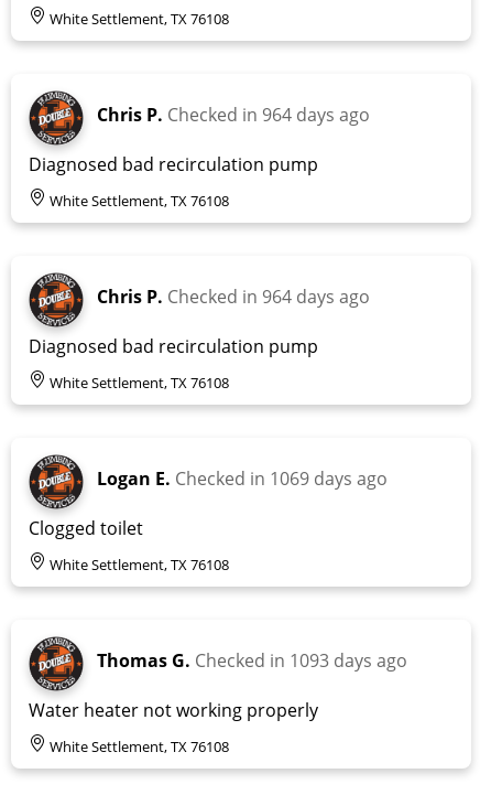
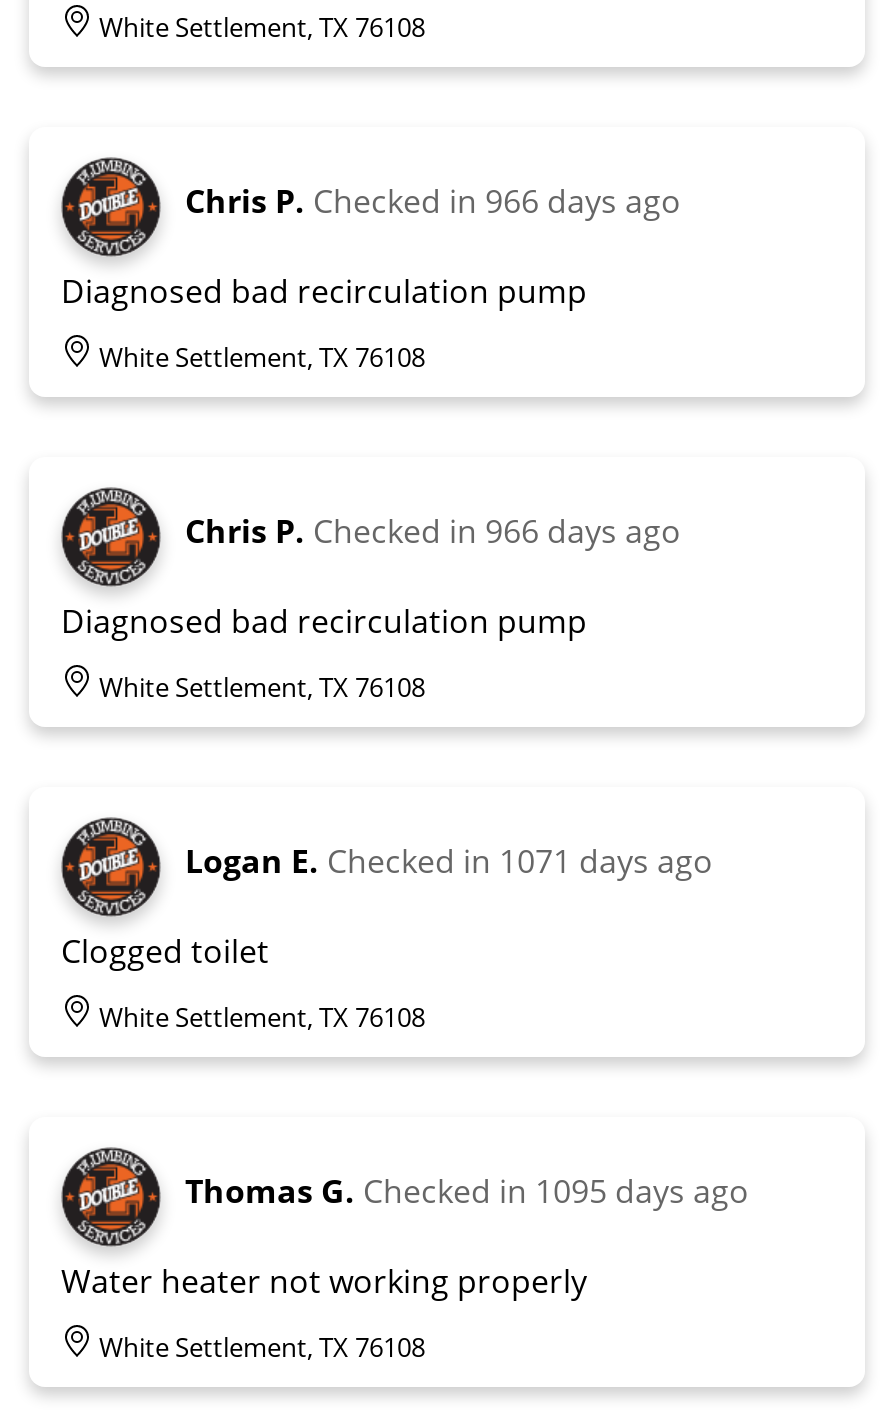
- Chris P. Checked in 964 days ago
+ Chris P. Checked in 966 days ago

- Chris P. Checked in 964 days ago
+ Chris P. Checked in 966 days ago

- Logan E. Checked in 1069 days ago
+ Logan E. Checked in 1071 days ago

- Thomas G. Checked in 1093 days ago
+ Thomas G. Checked in 1095 days ago
